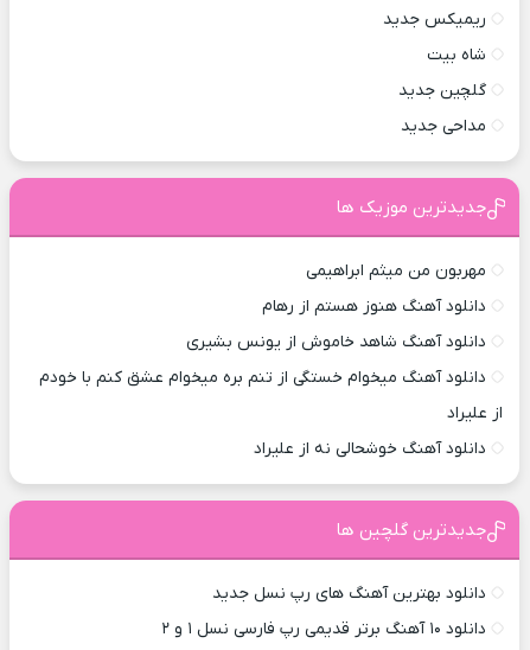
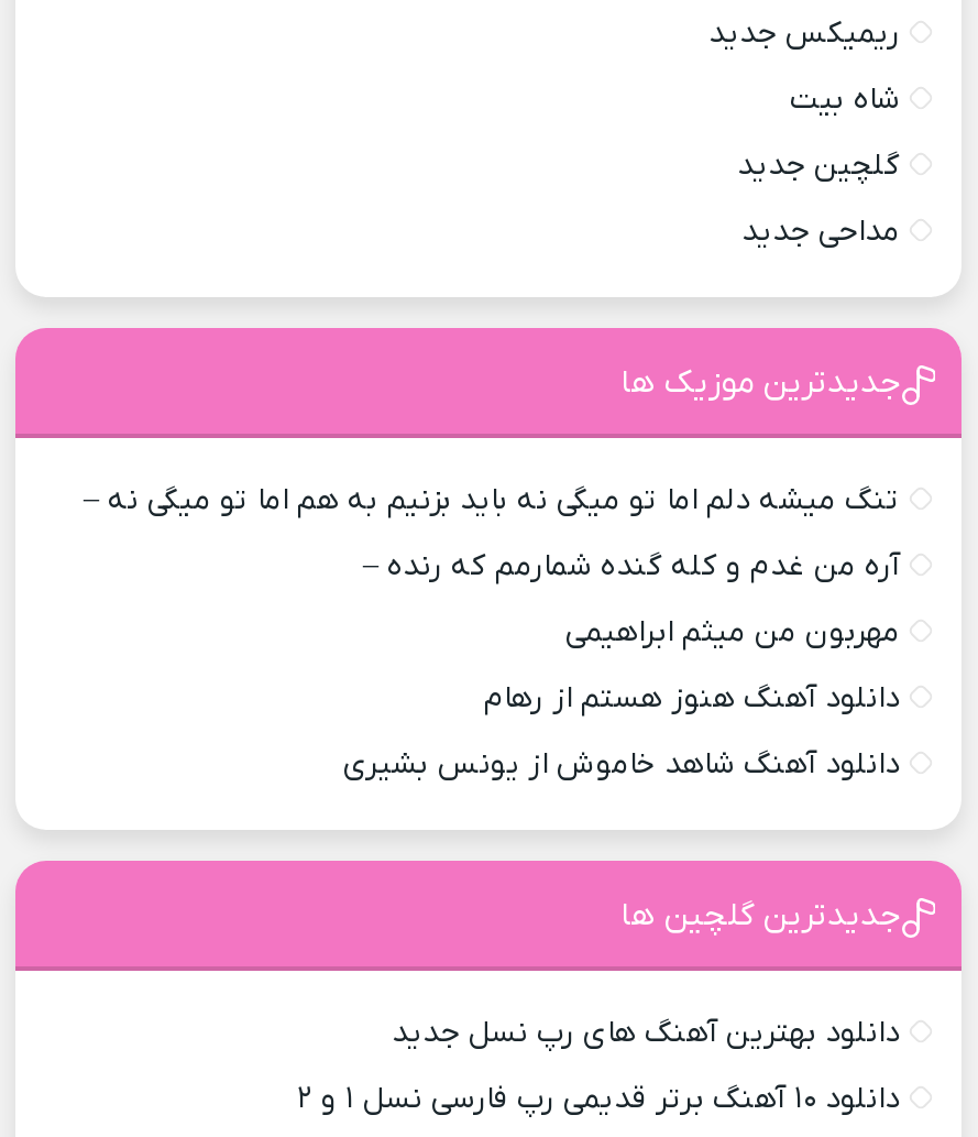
+ تنگ میشه دلم اما تو میگی نه باید بزنیم به هم اما تو میگی نه –
+ آره من غدم و کله گنده شمارمم که رنده –

moved down: مهربون من میثم ابراهیمی | دانلود آهنگ هنوز هستم از رهام | دانلود آهنگ شاهد خاموش از یونس بشیری

- دانلود آهنگ میخوام خستگی از تنم بره میخوام عشق کنم با خودم
- از علیراد
- دانلود آهنگ خوشحالی نه از علیراد
